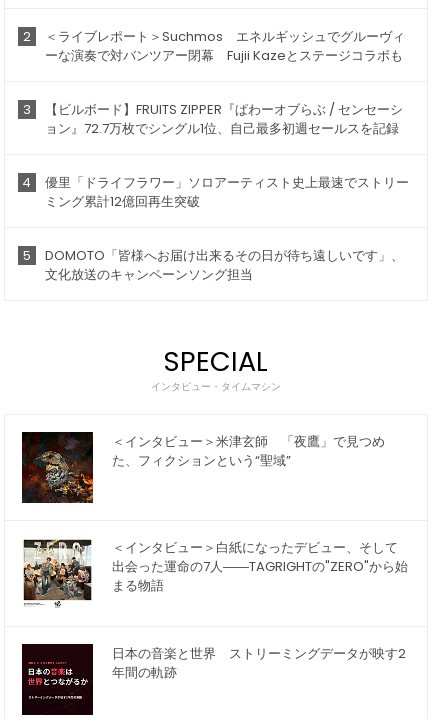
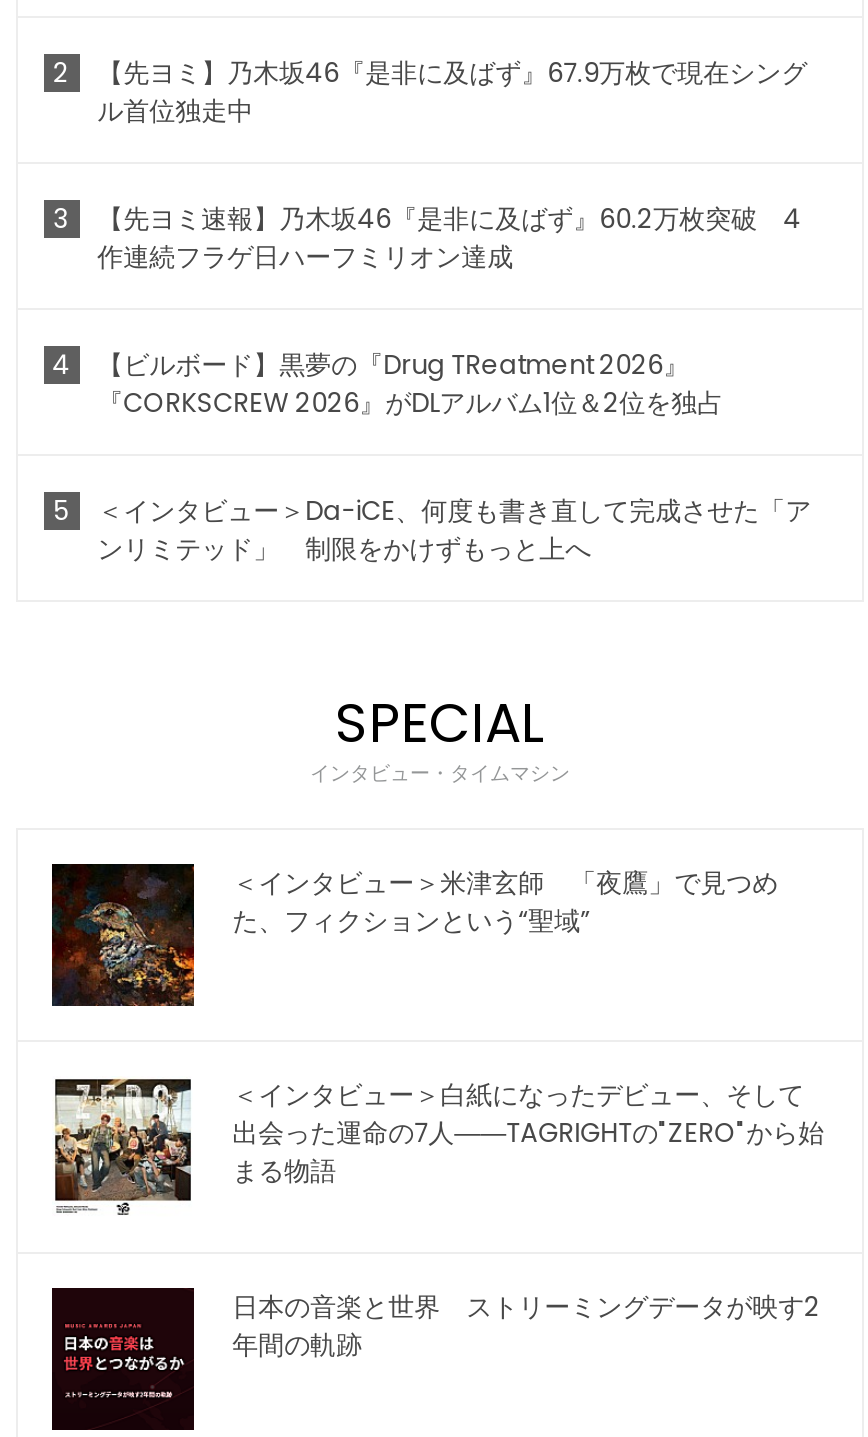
- ＜ライブレポート＞Suchmos エネルギッシュでグルーヴィ
- ーな演奏で対バンツアー閉幕 Fujii Kazeとステージコラボも
+ 【先ヨミ】乃木坂46『是非に及ばず』67.9万枚で現在シング
+ ル首位独走中

- 【ビルボード】FRUITS ZIPPER『ぱわーオブらぶ / センセーシ
- ョン』72.7万枚でシングル1位、自己最多初週セールスを記録
+ 【先ヨミ速報】乃木坂46『是非に及ばず』60.2万枚突破 4
+ 作連続フラゲ日ハーフミリオン達成

- 優里「ドライフラワー」ソロアーティスト史上最速でストリー
- ミング累計12億回再生突破
+ 【ビルボード】黒夢の『Drug TReatment 2026』
+ 『CORKSCREW 2026』がDLアルバム1位＆2位を独占

- DOMOTO「皆様へお届け出来るその日が待ち遠しいです」、
- 文化放送のキャンペーンソング担当
+ ＜インタビュー＞Da-iCE、何度も書き直して完成させた「ア
+ ンリミテッド」 制限をかけずもっと上へ
